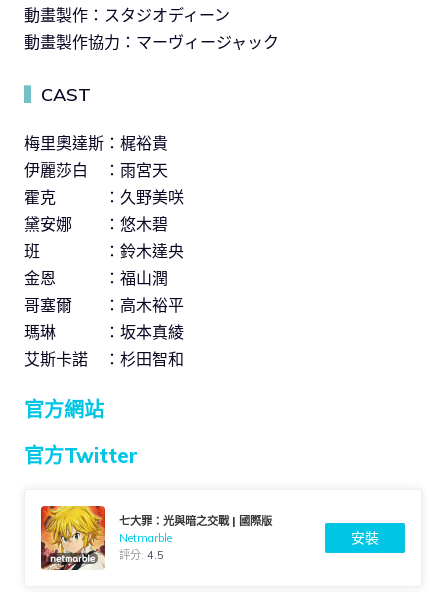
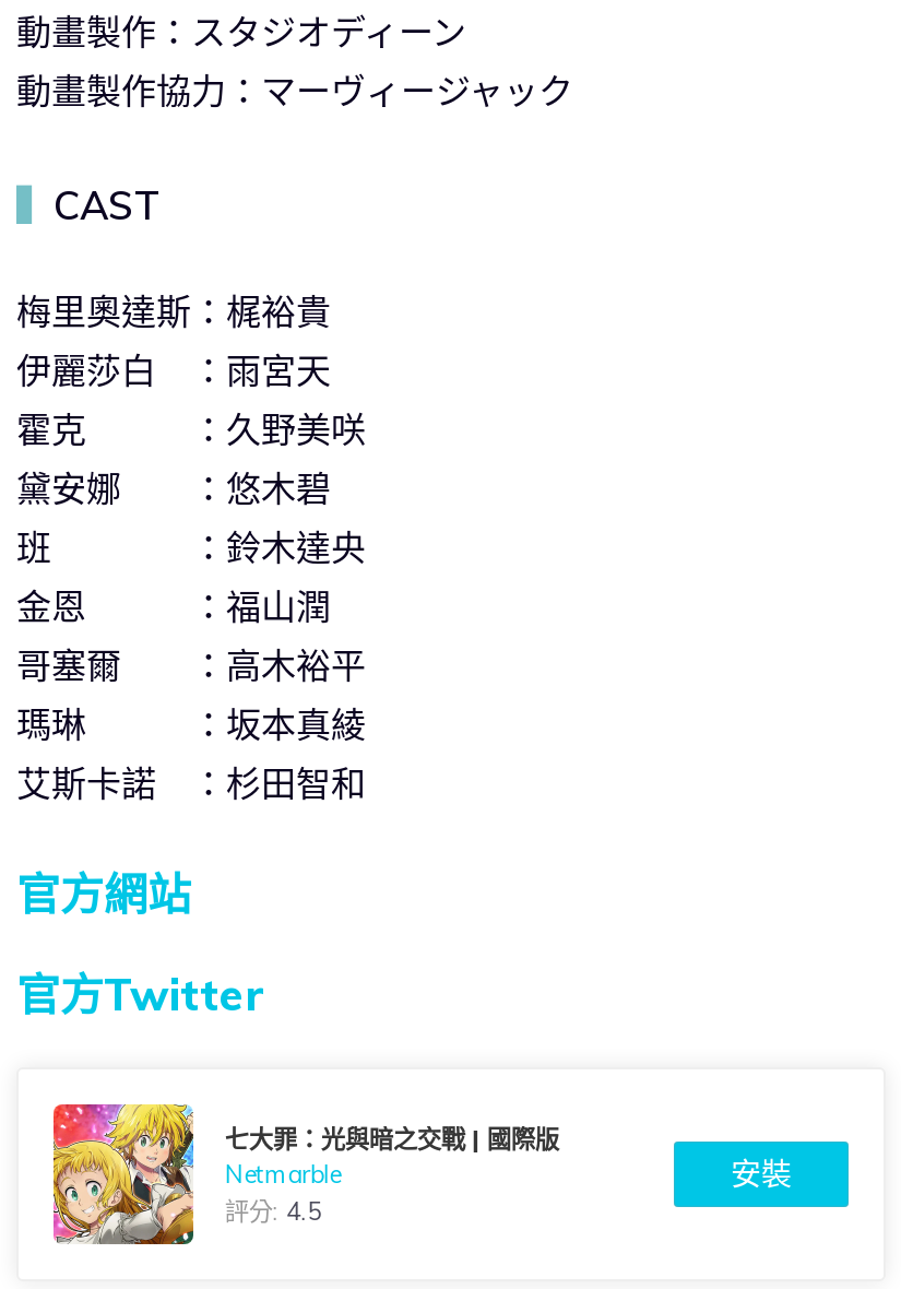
- [image]
+ [image]
